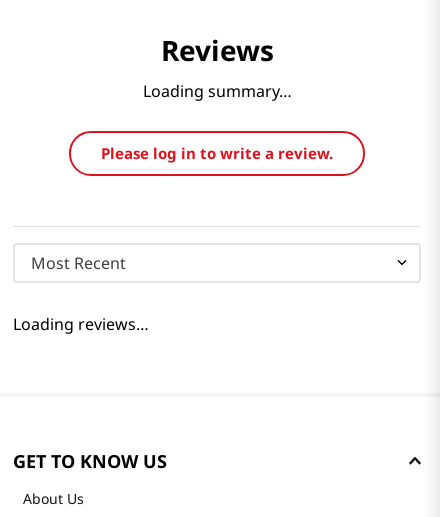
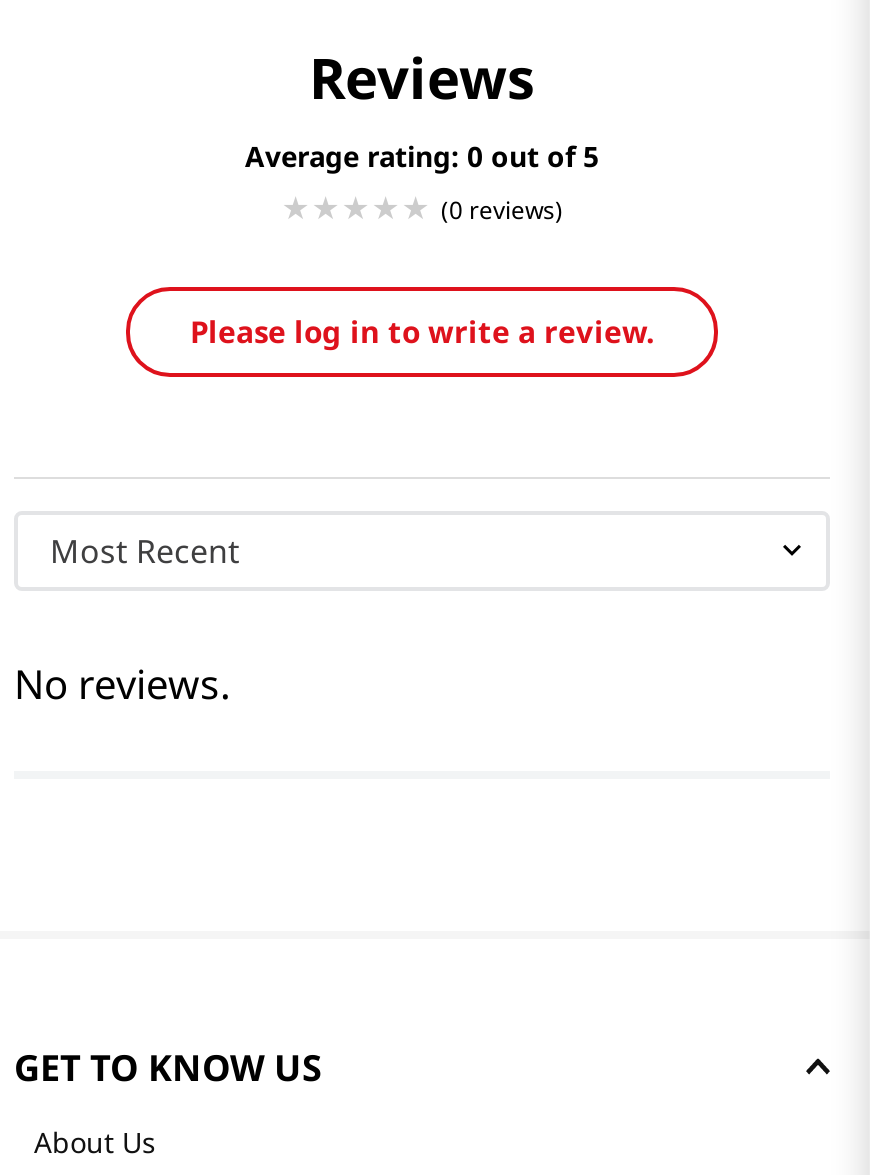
- Loading summary…
+ Average rating: 0
+ (0 reviews)

- Loading reviews…
+ No reviews.
